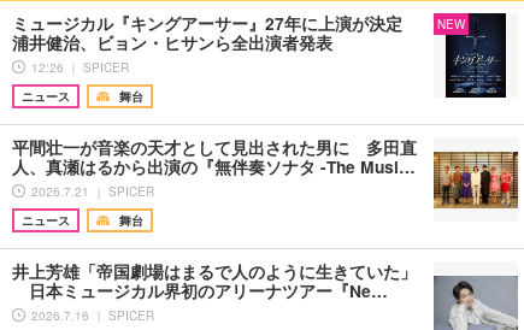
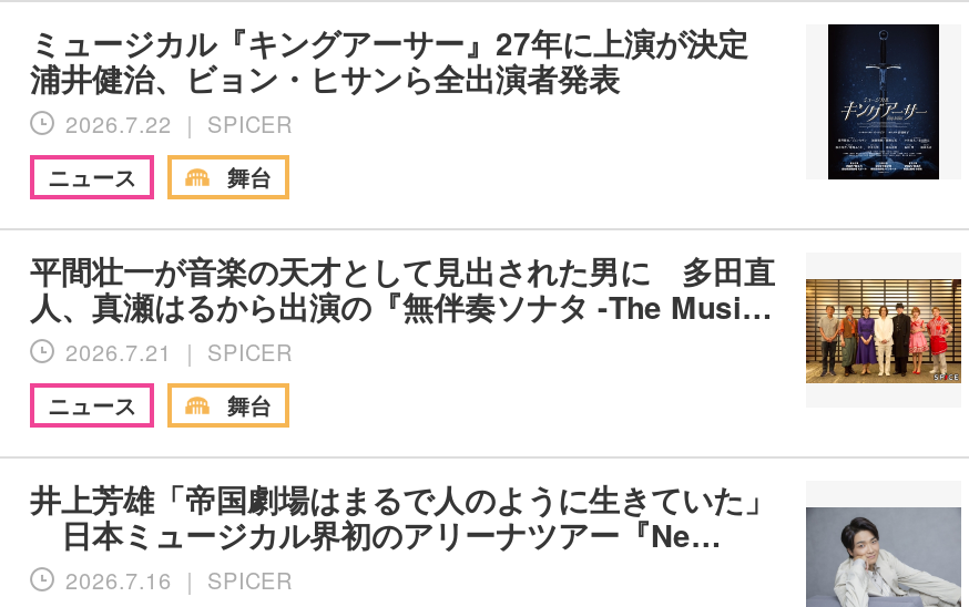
- NEW

- 12:26 ｜ SPICER
+ 2026.7.22 ｜ SPICER
